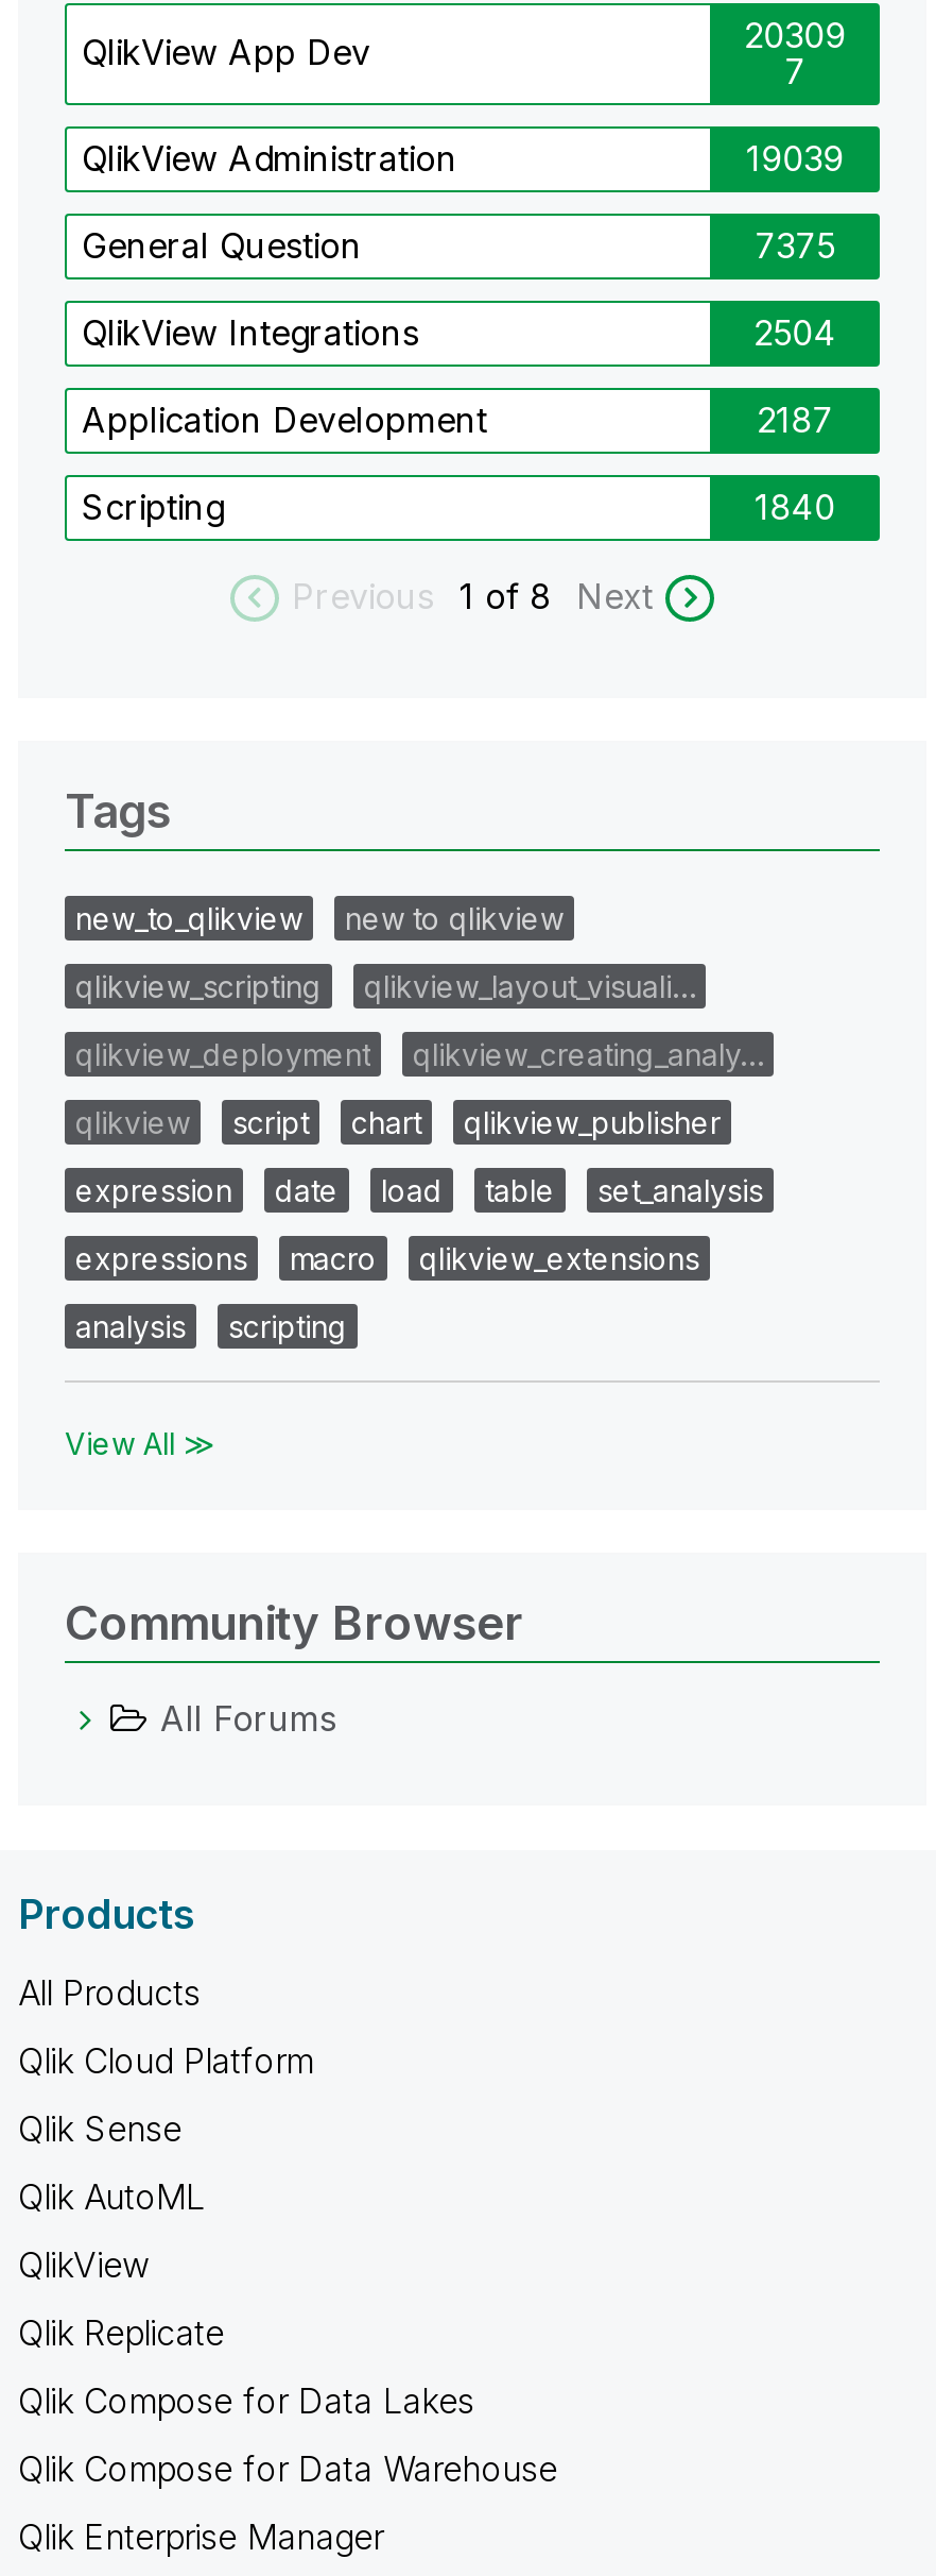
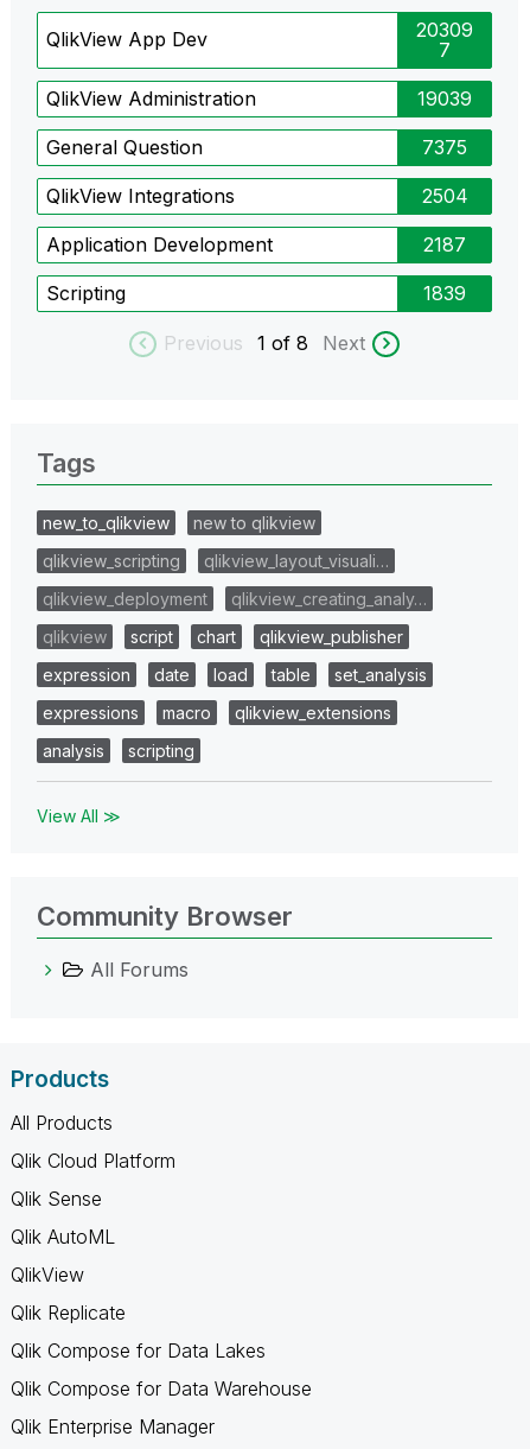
- 1840
+ 1839
